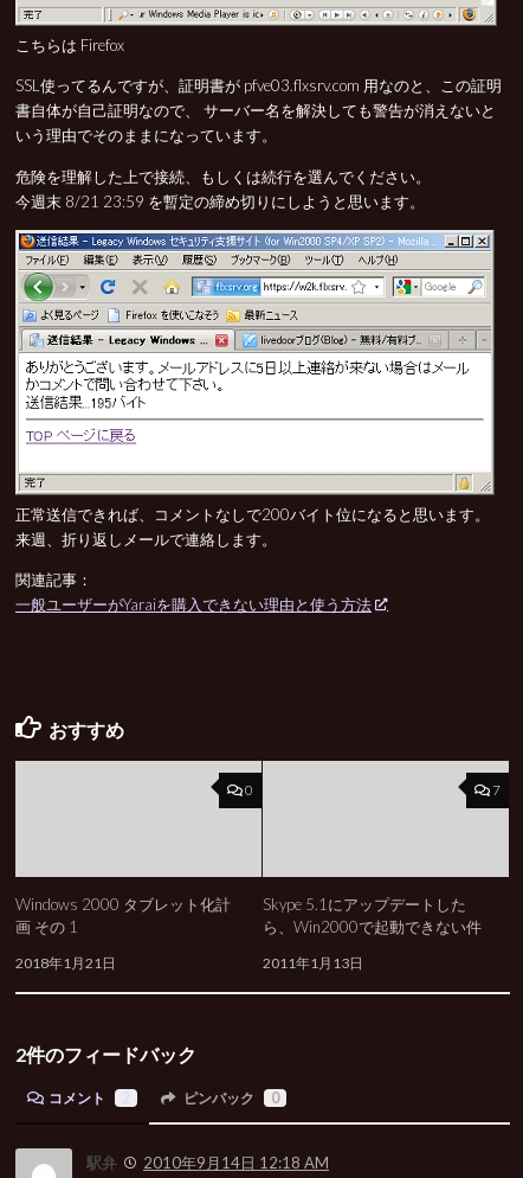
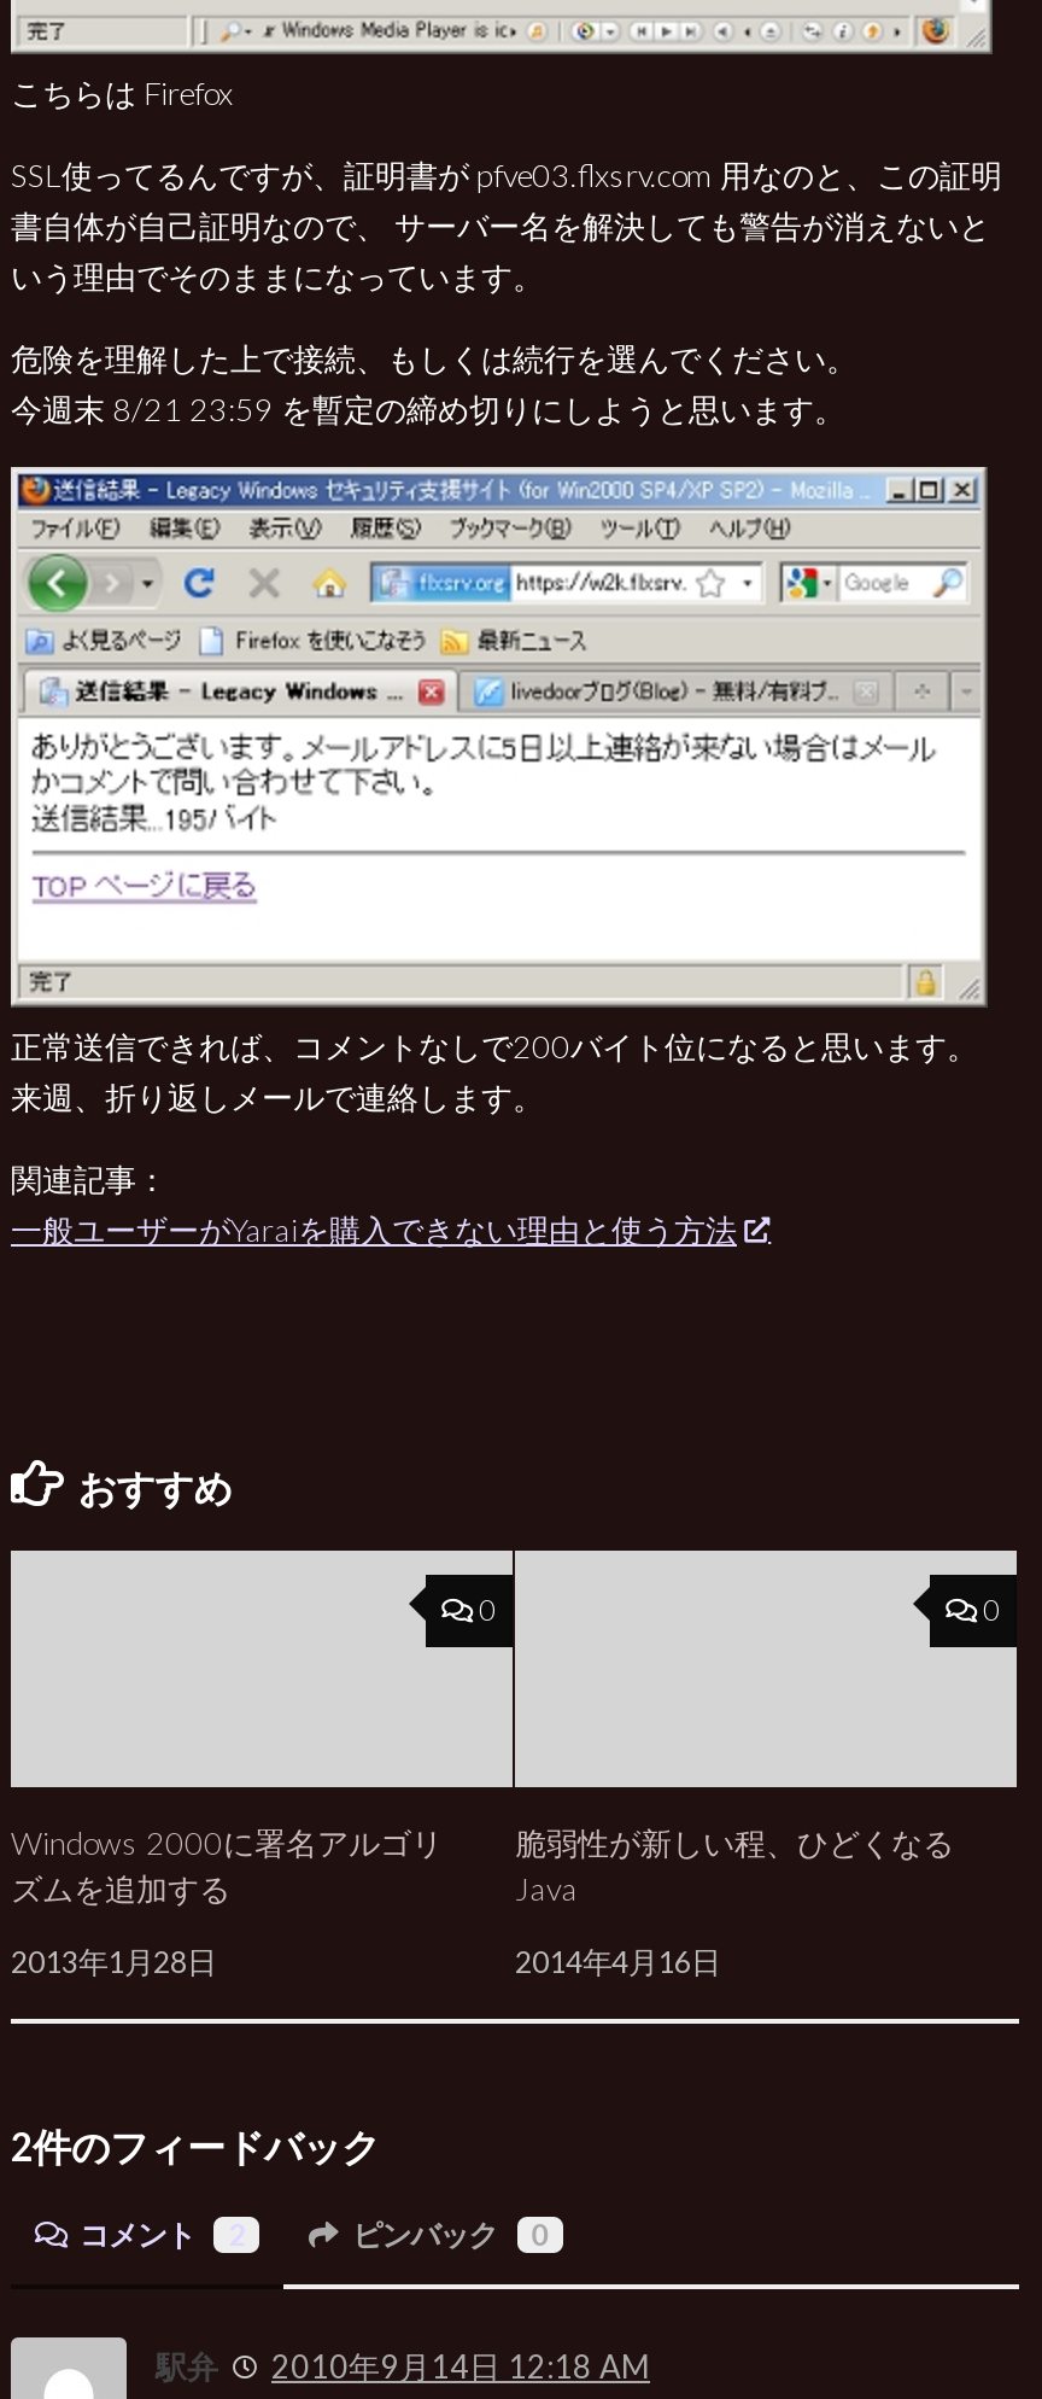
- 7
+ 0

- Windows 2000 タブレット化計
- 画 その 1
+ Windows 2000に署名アルゴリ
+ ズムを追加する

- Skype 5.1にアップデートした
- ら、Win2000で起動できない件
+ 脆弱性が新しい程、ひどくなる
+ Java

- 2018年1月21日
+ 2013年1月28日

- 2011年1月13日
+ 2014年4月16日
